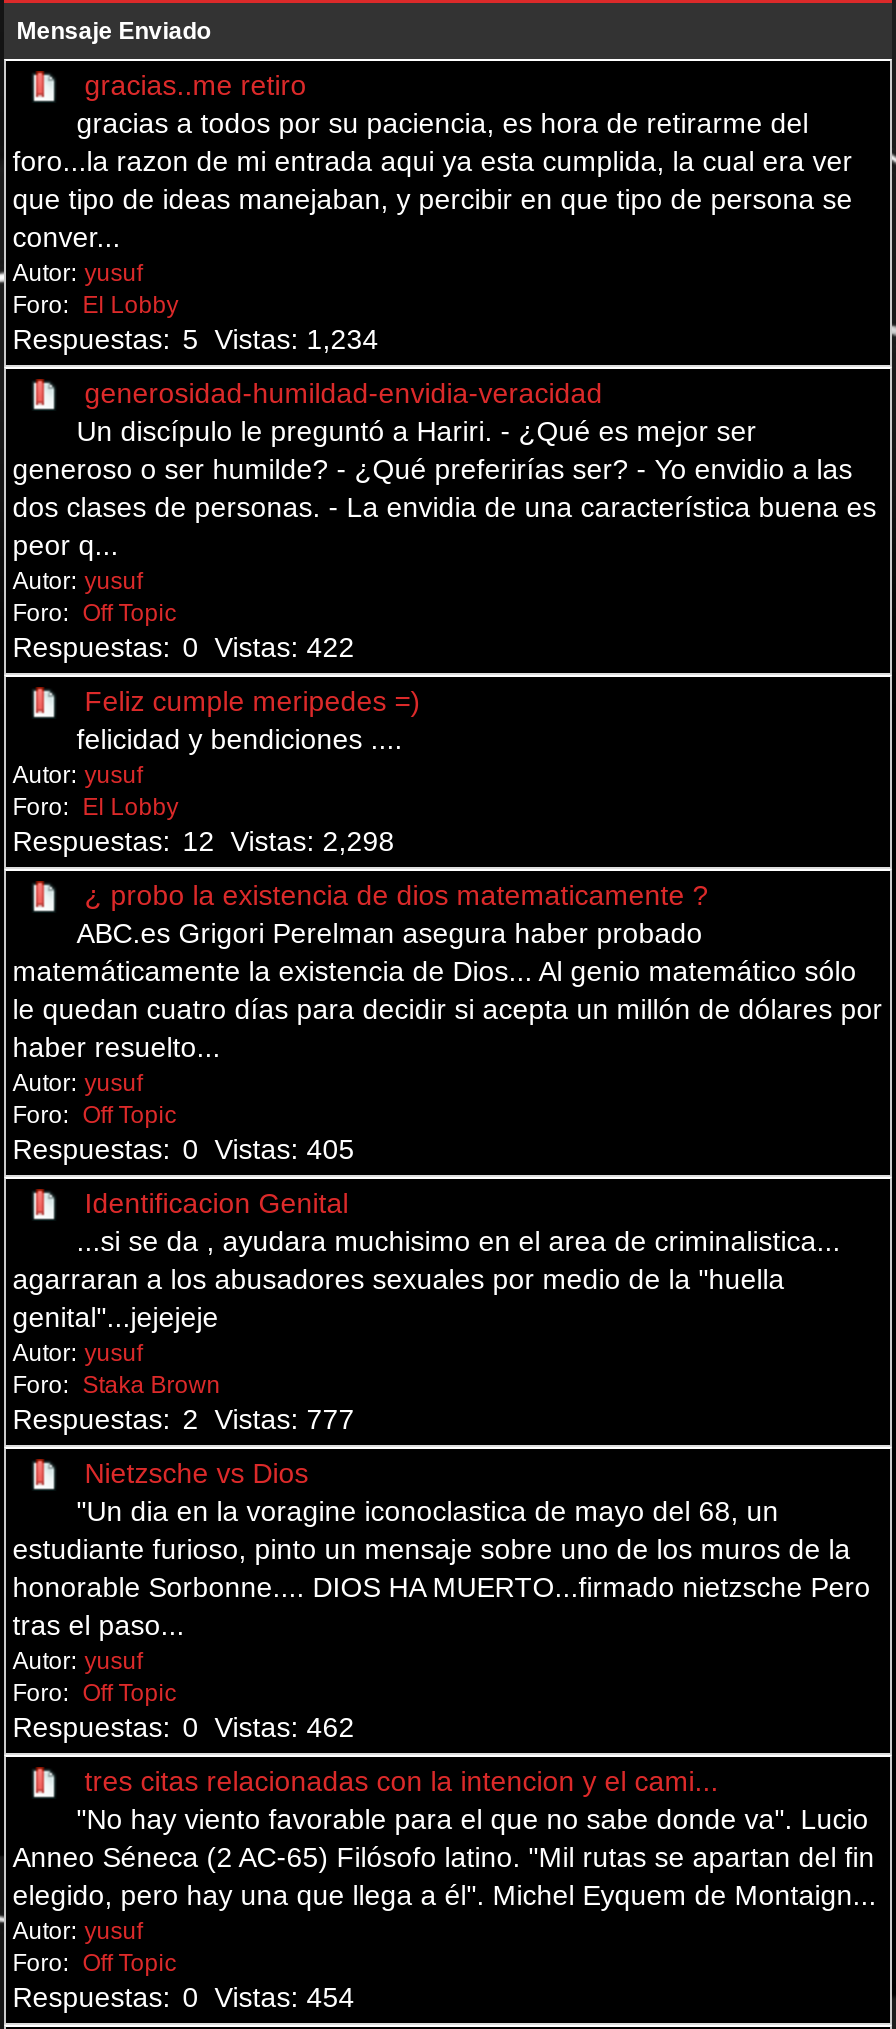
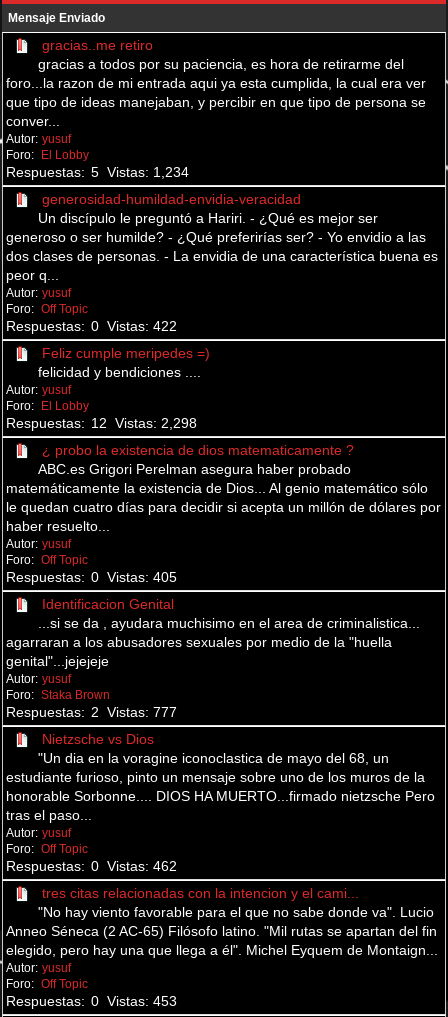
- 454
+ 453
